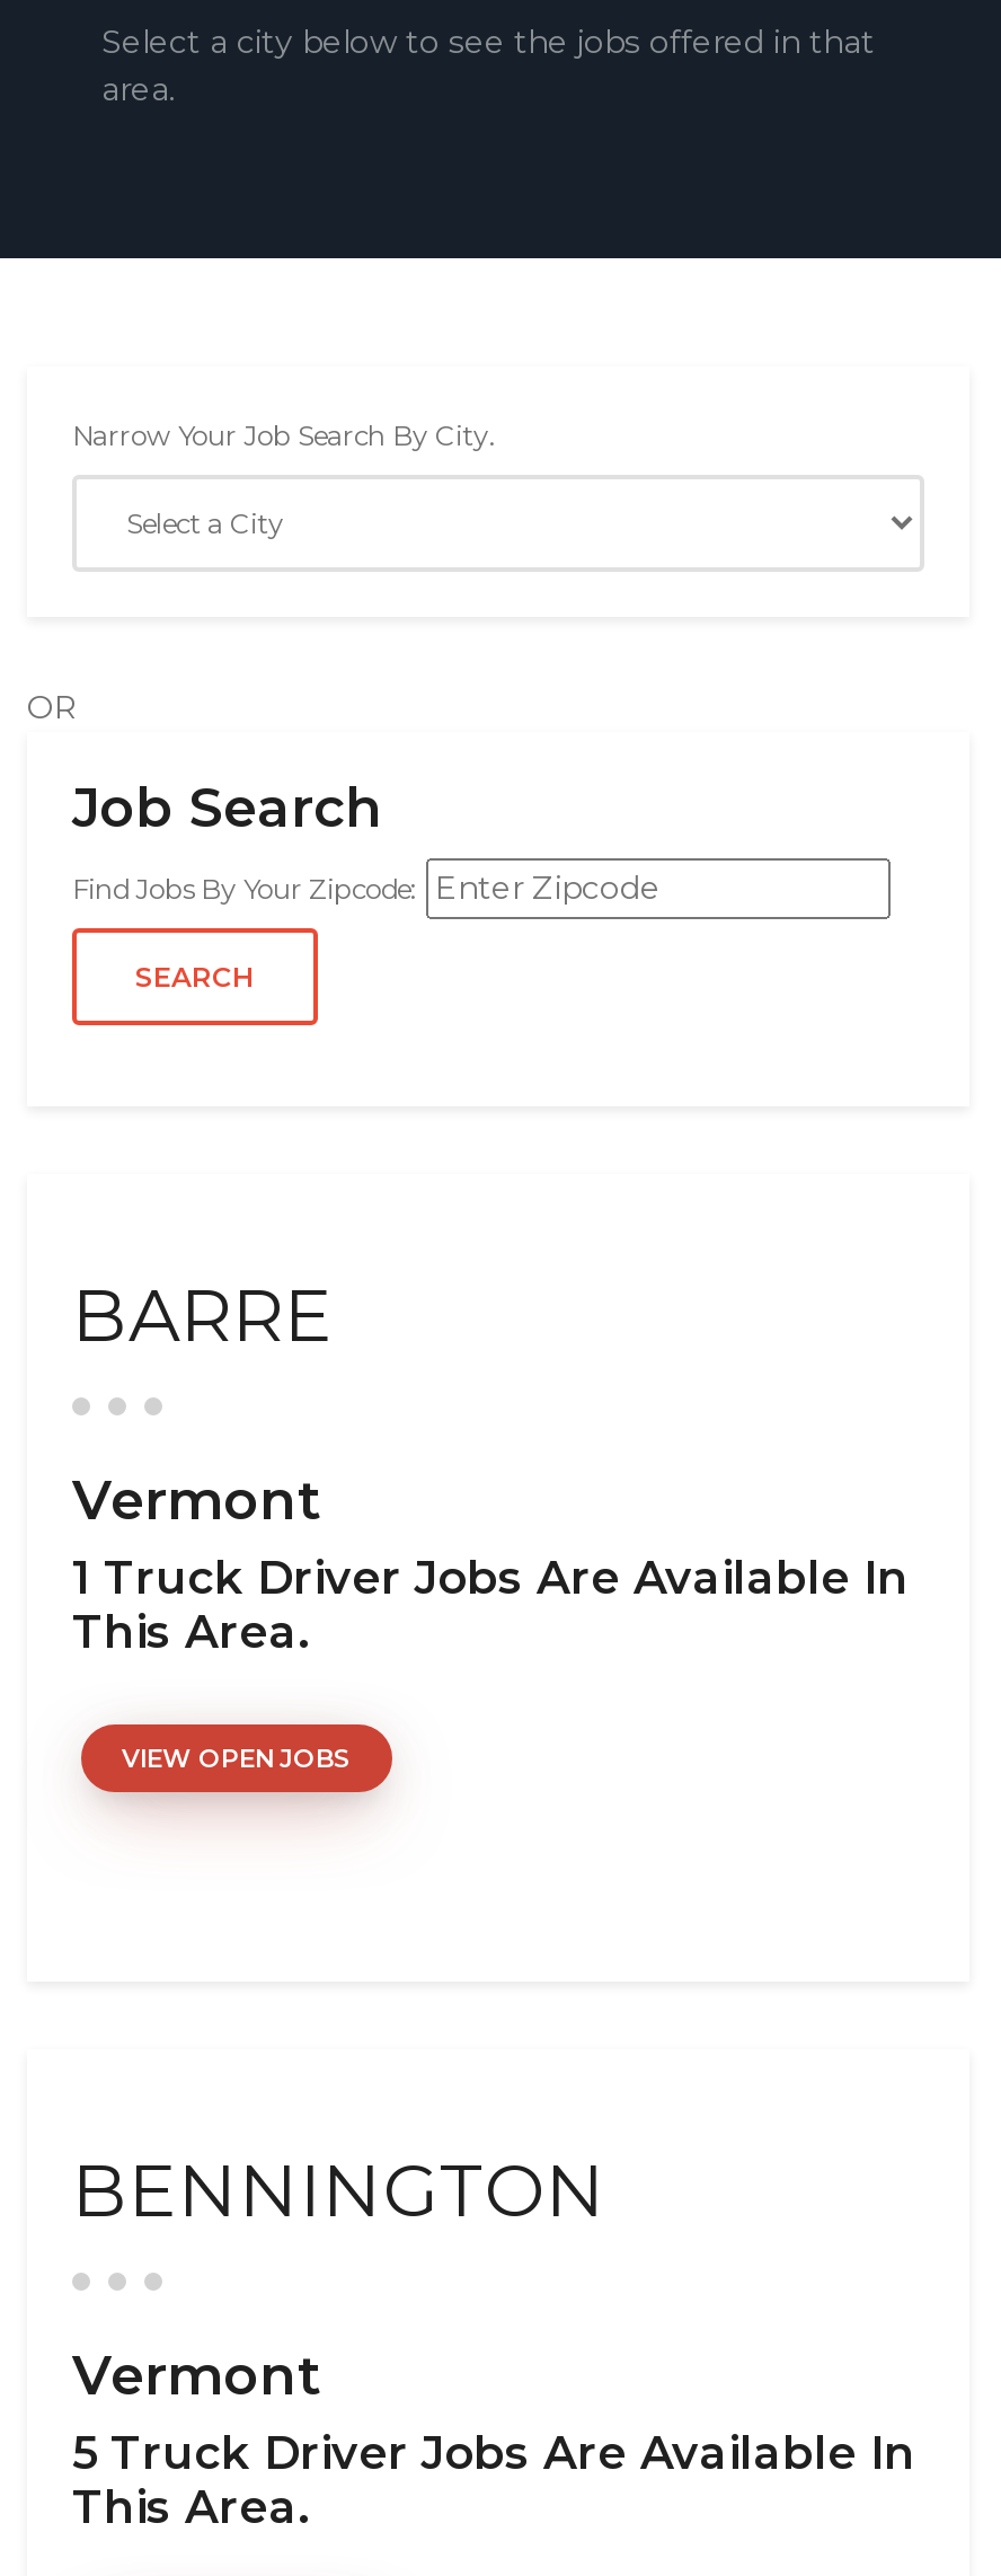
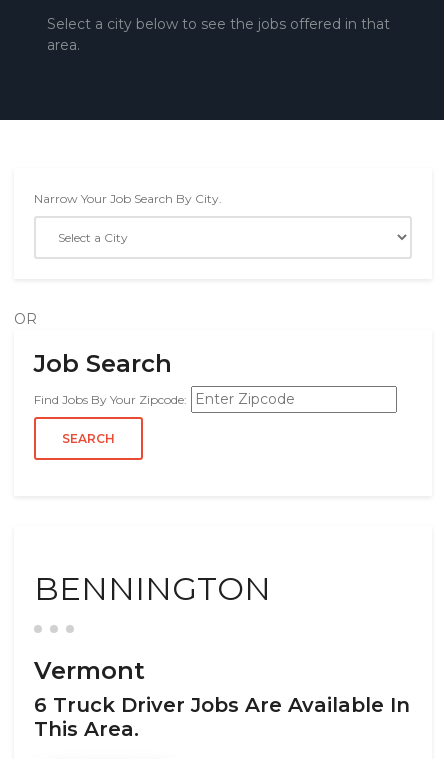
- BARRE
- Vermont
- 1 Truck Driver Jobs Are Available In
- This Area.
- VIEW OPEN JOBS

- 5 Truck Driver Jobs Are Available In
+ 6 Truck Driver Jobs Are Available In
